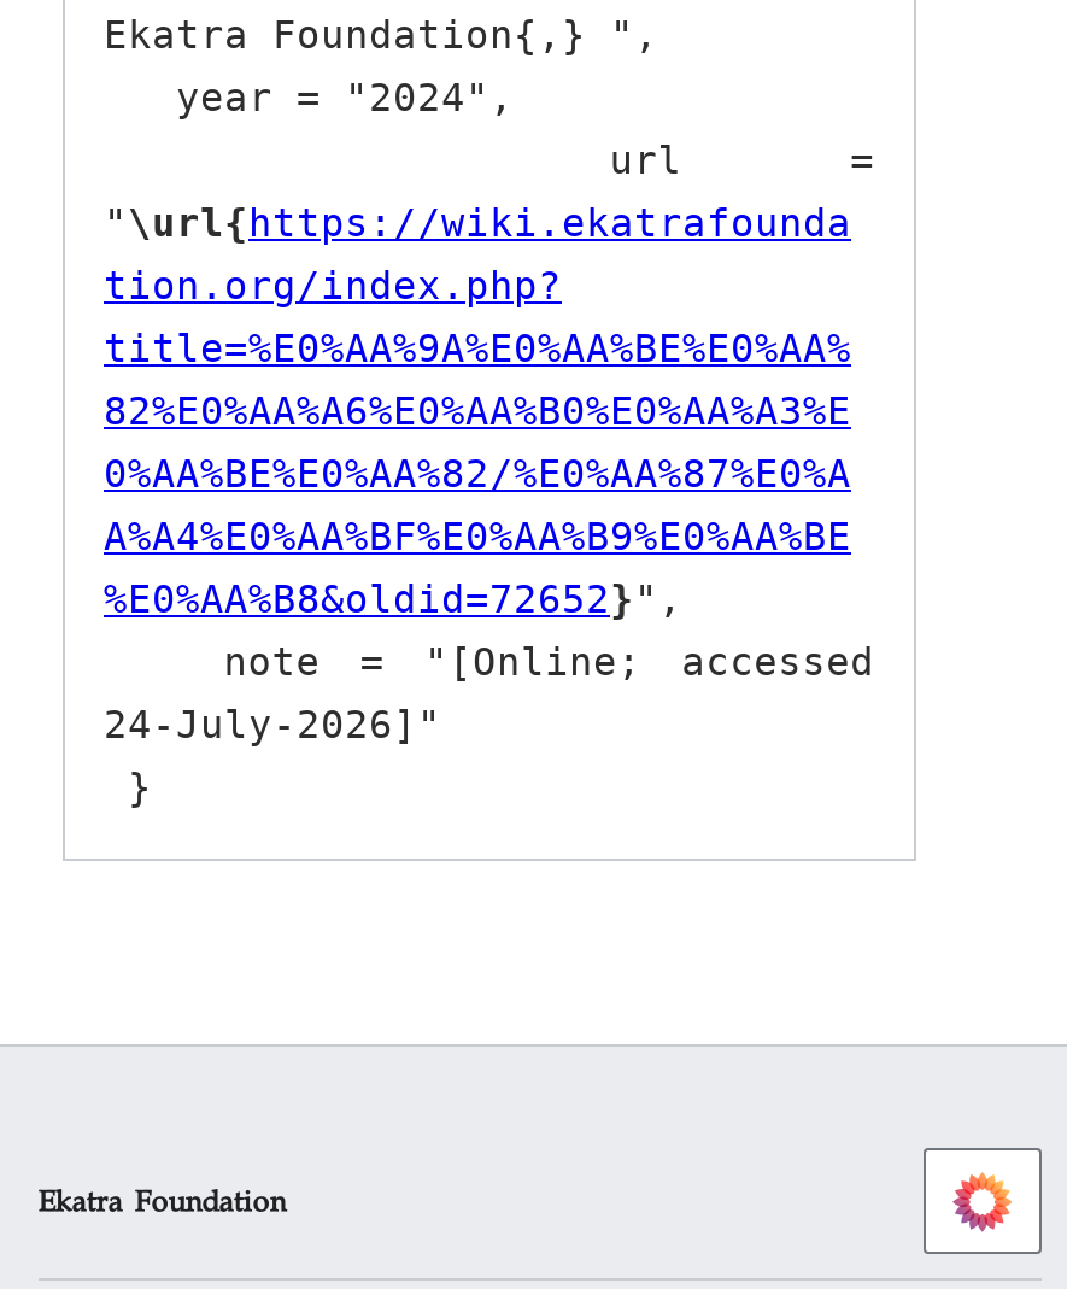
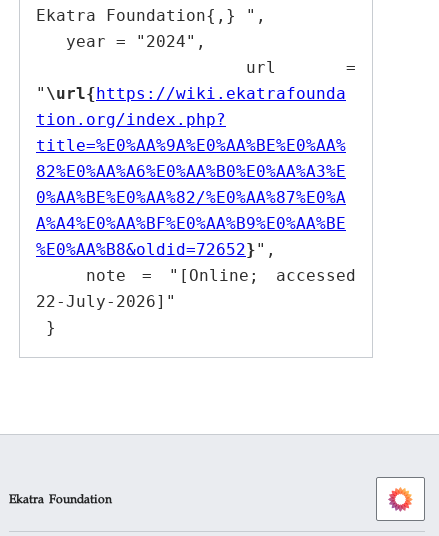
- 24-July-2026]"
+ 22-July-2026]"
